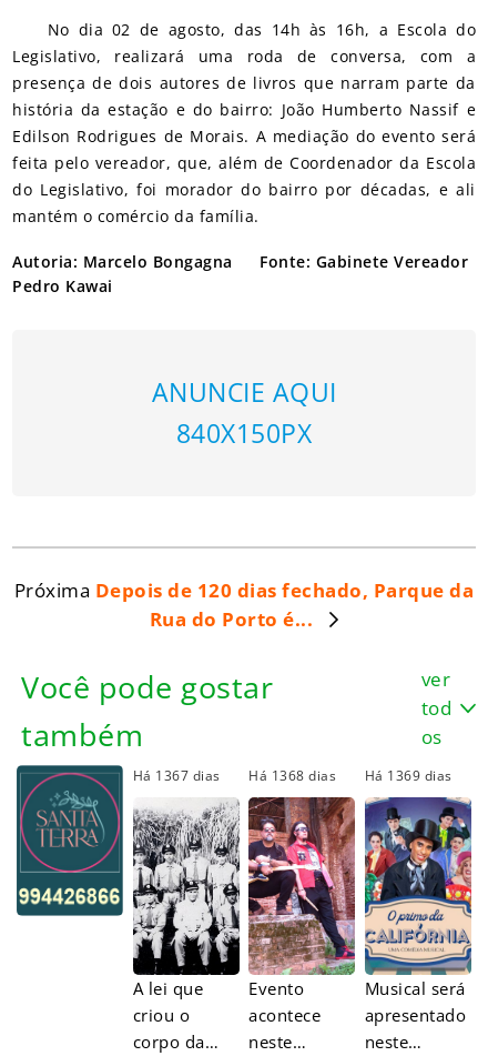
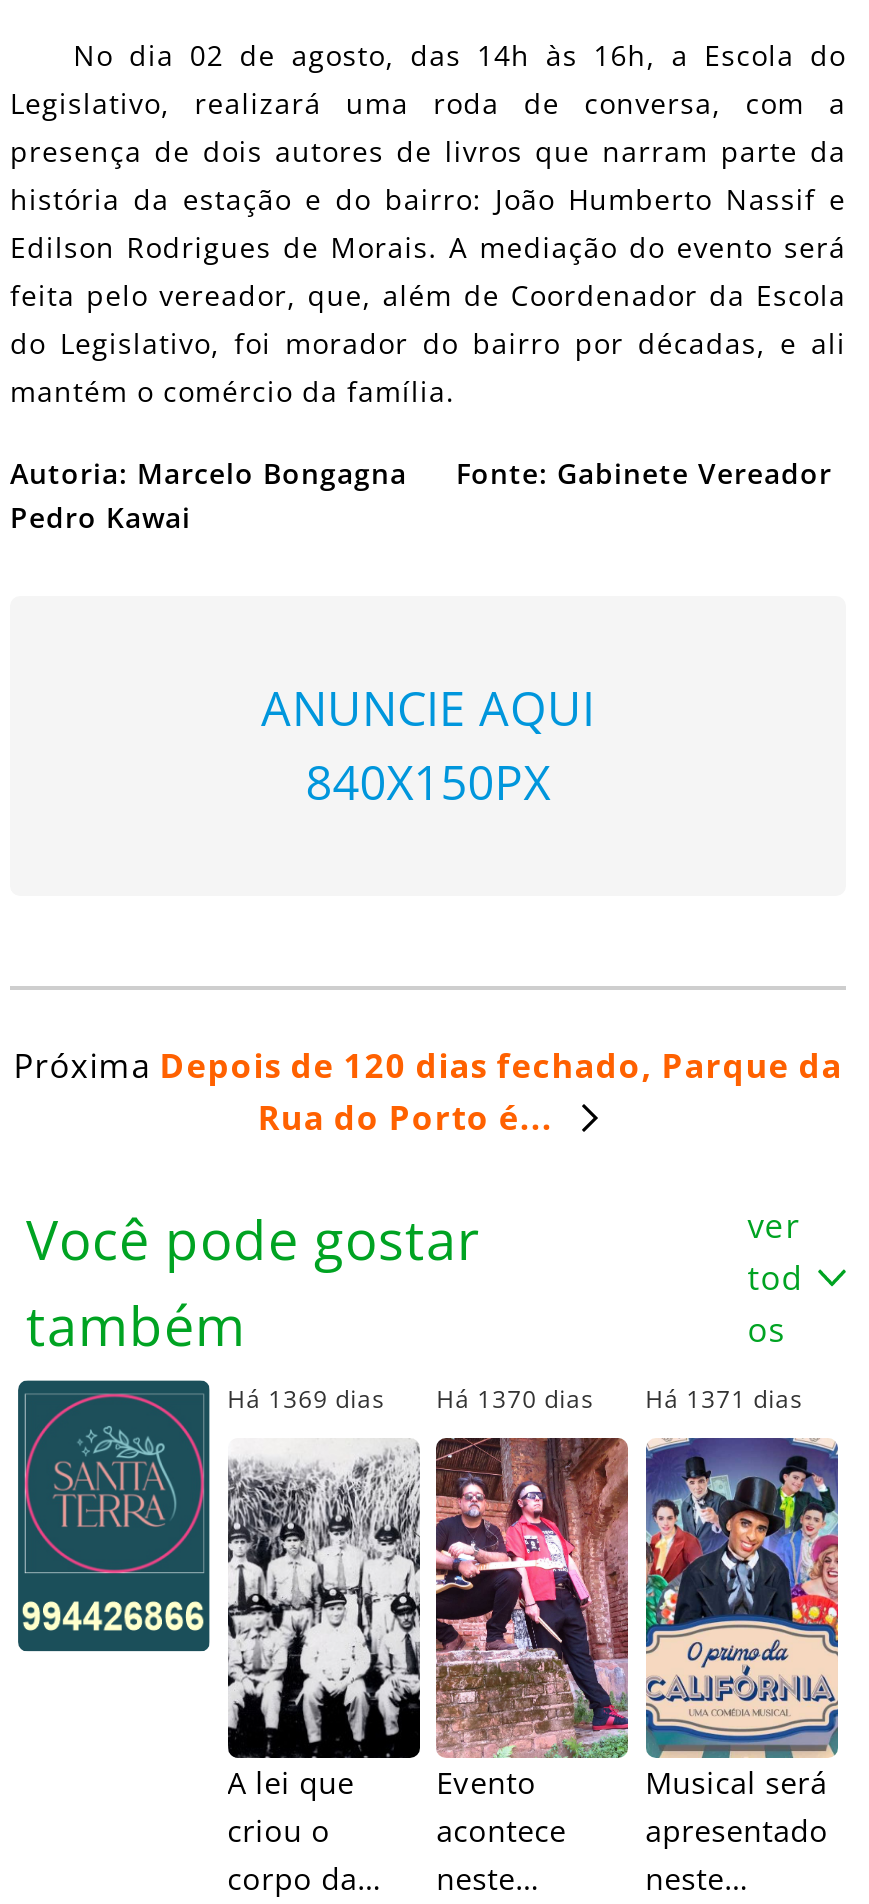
- Há 1367 dias
+ Há 1369 dias

- Há 1368 dias
+ Há 1370 dias

- Há 1369 dias
+ Há 1371 dias
